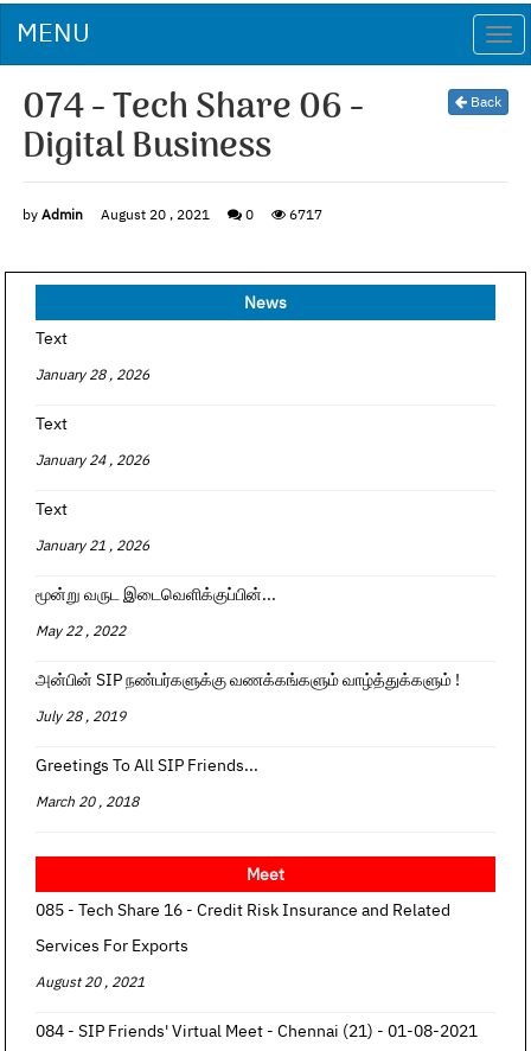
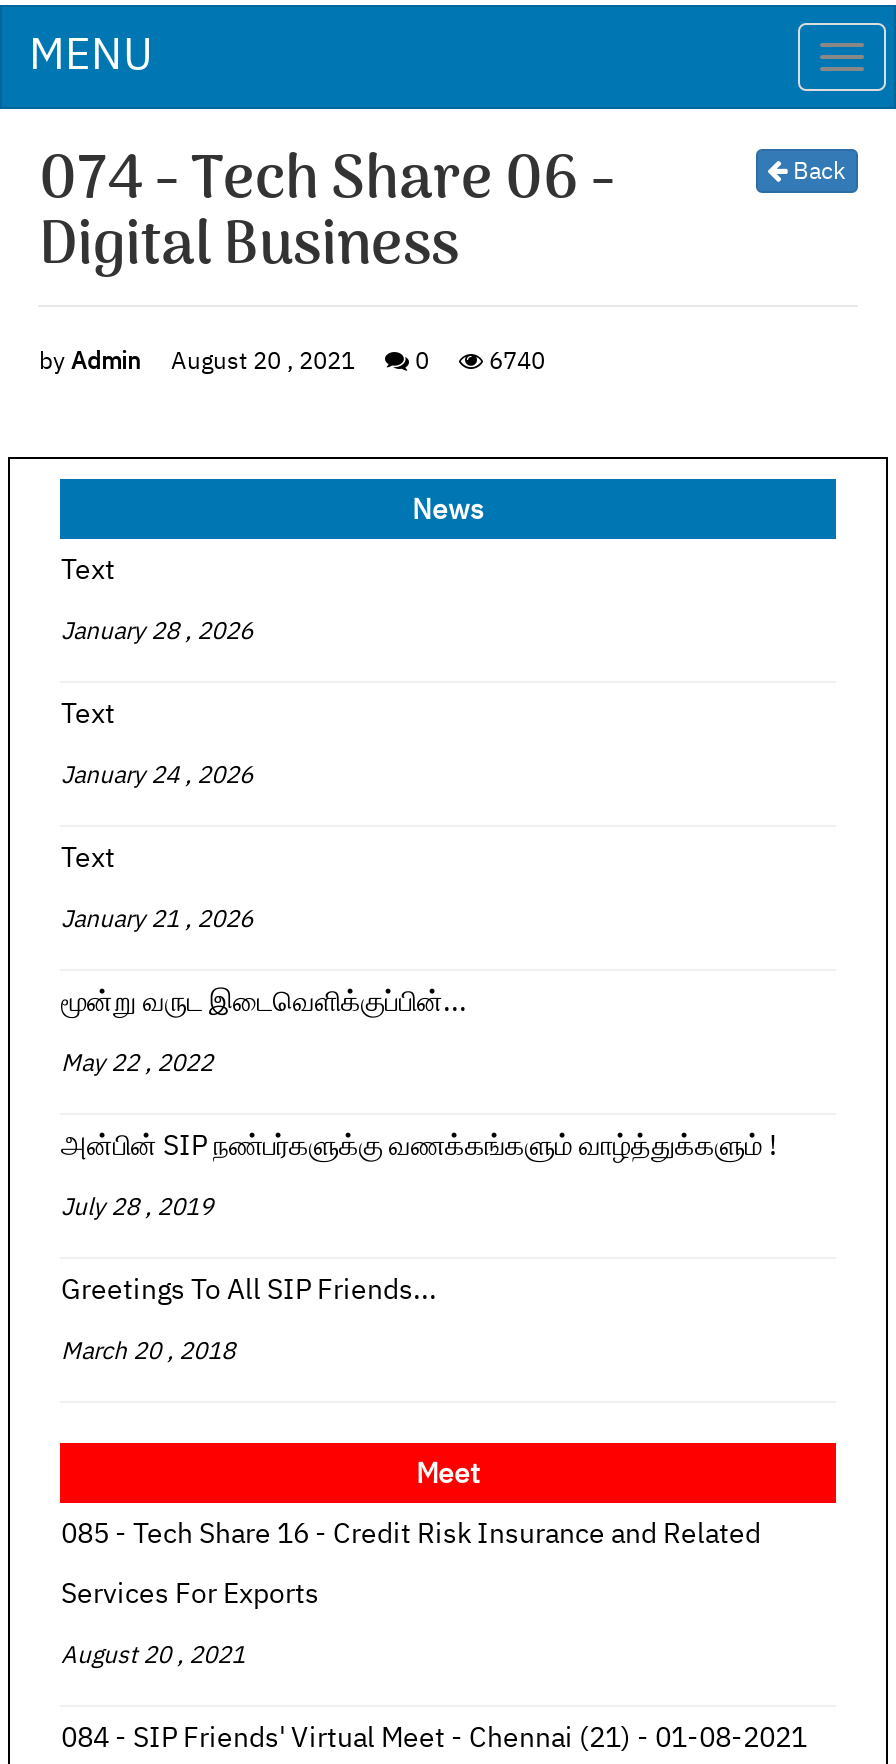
- by Admin August 20 , 2021 0 6717
+ by Admin August 20 , 2021 0 6740
